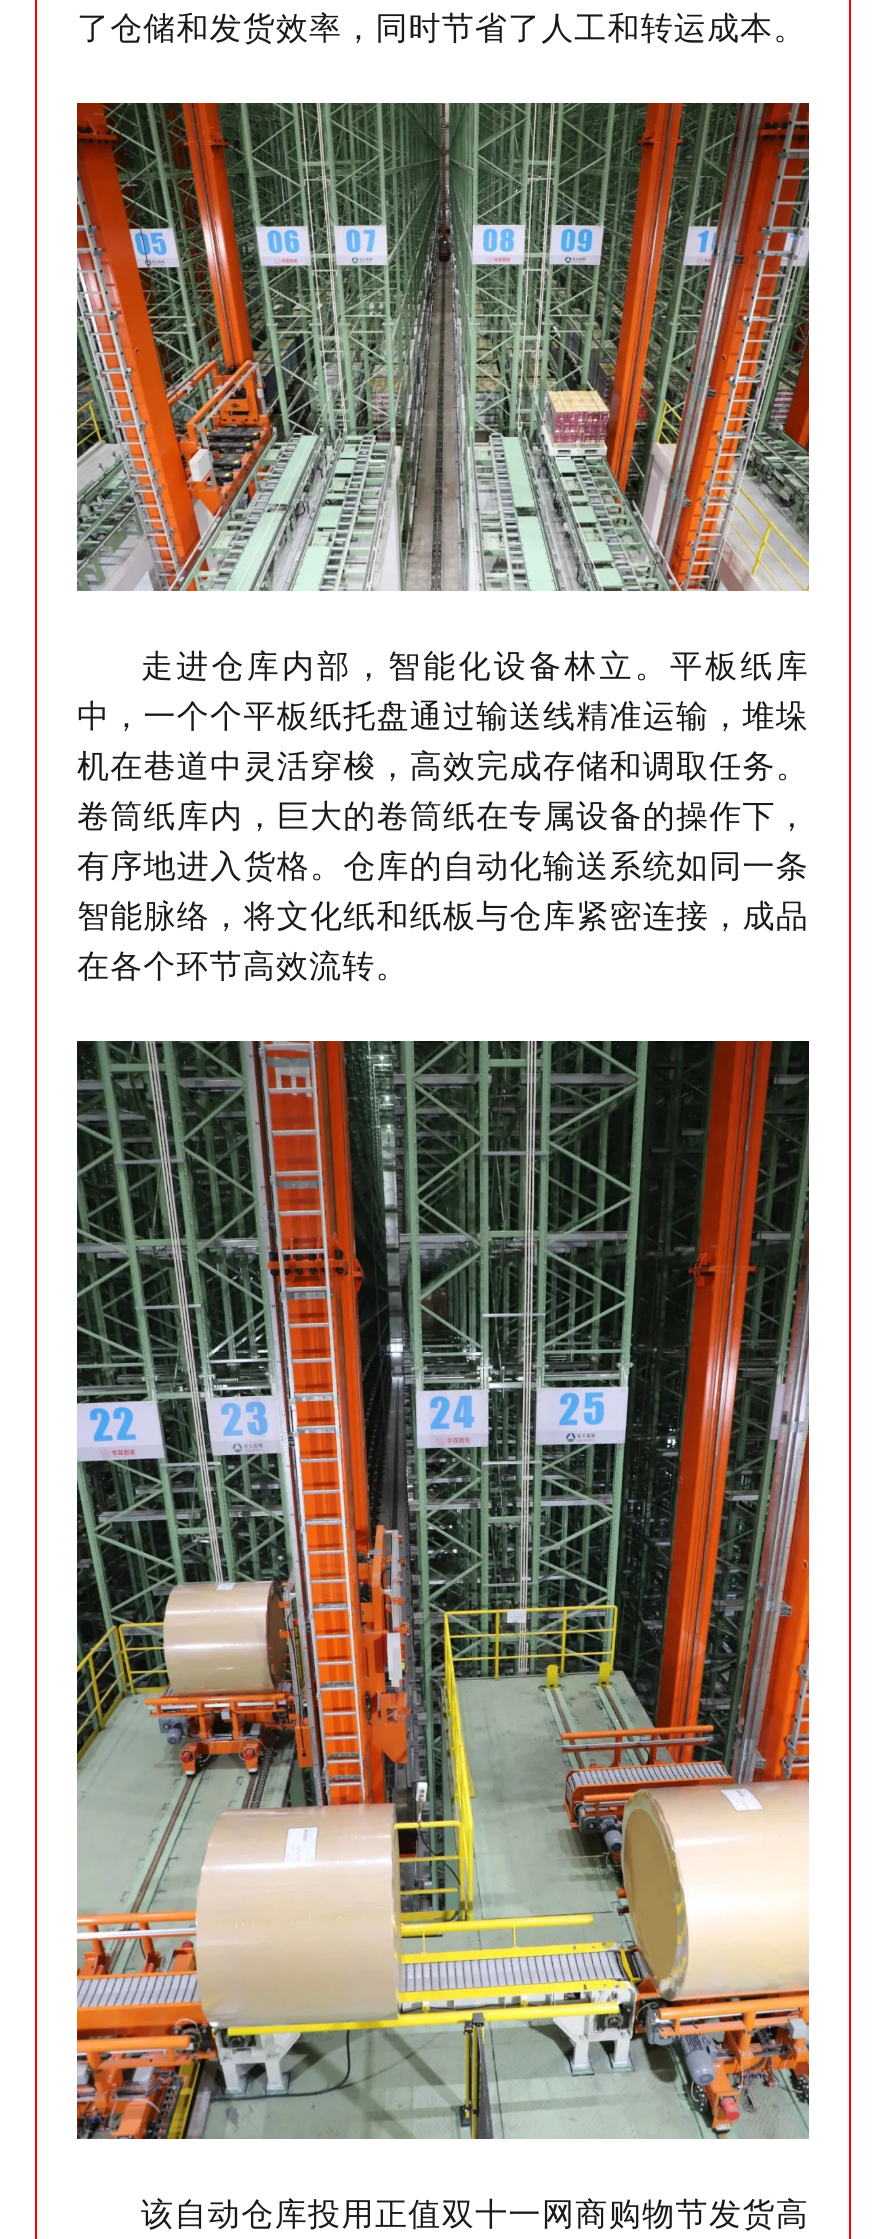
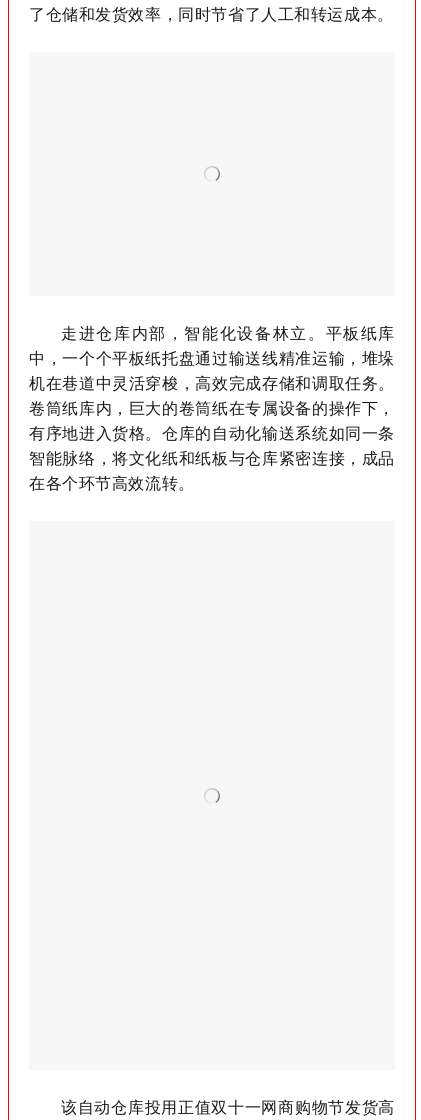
- [image]

- [image]
